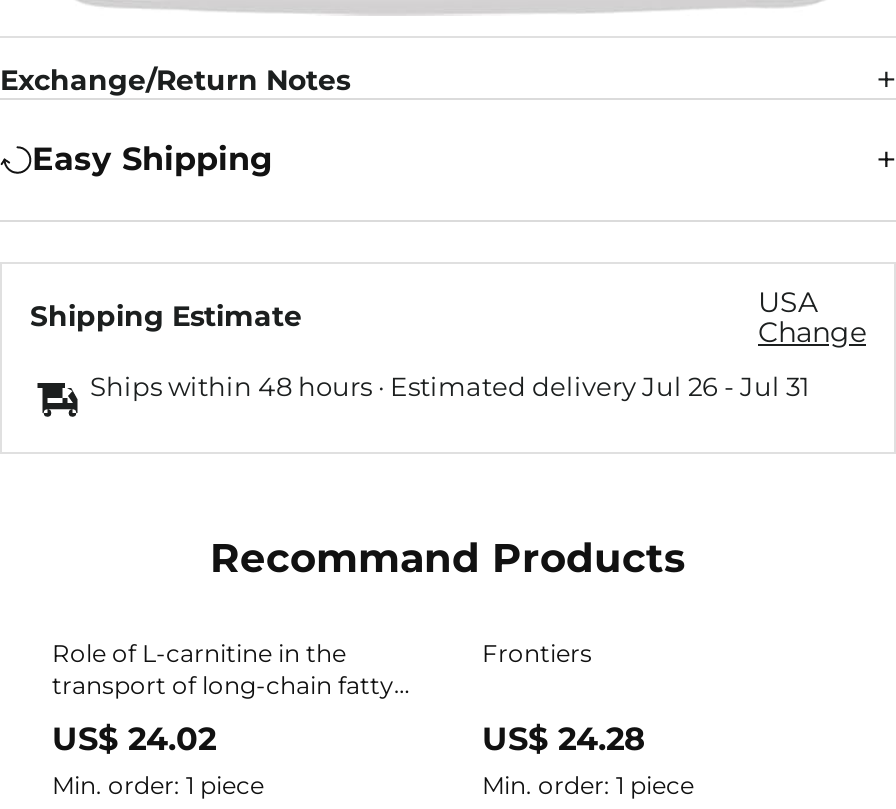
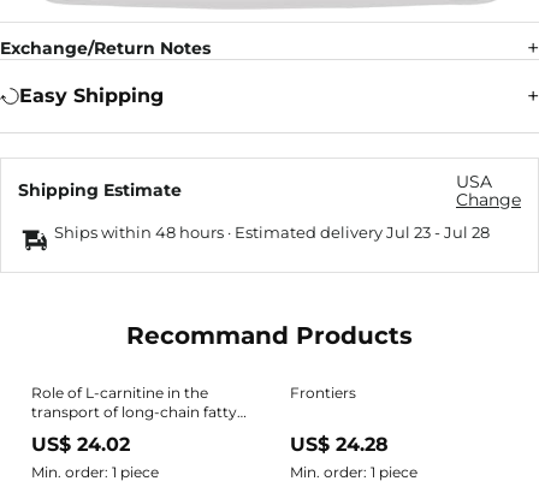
- Ships within 48 hours · Estimated delivery Jul 26 - Jul 31
+ Ships within 48 hours · Estimated delivery Jul 23 - Jul 28
